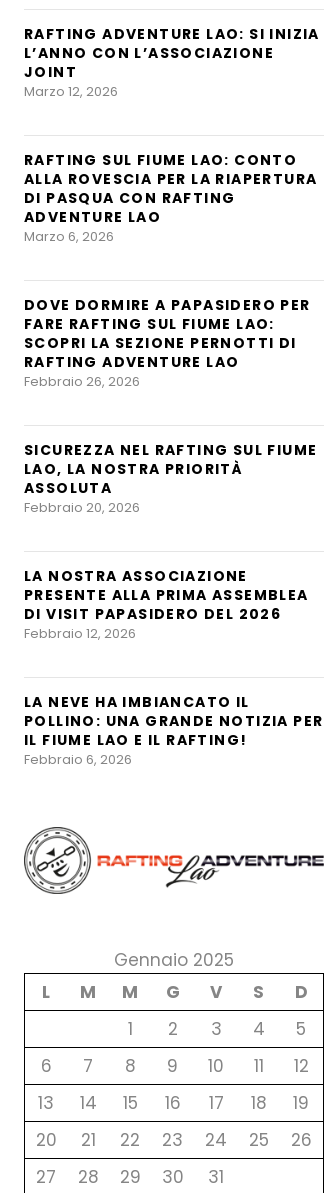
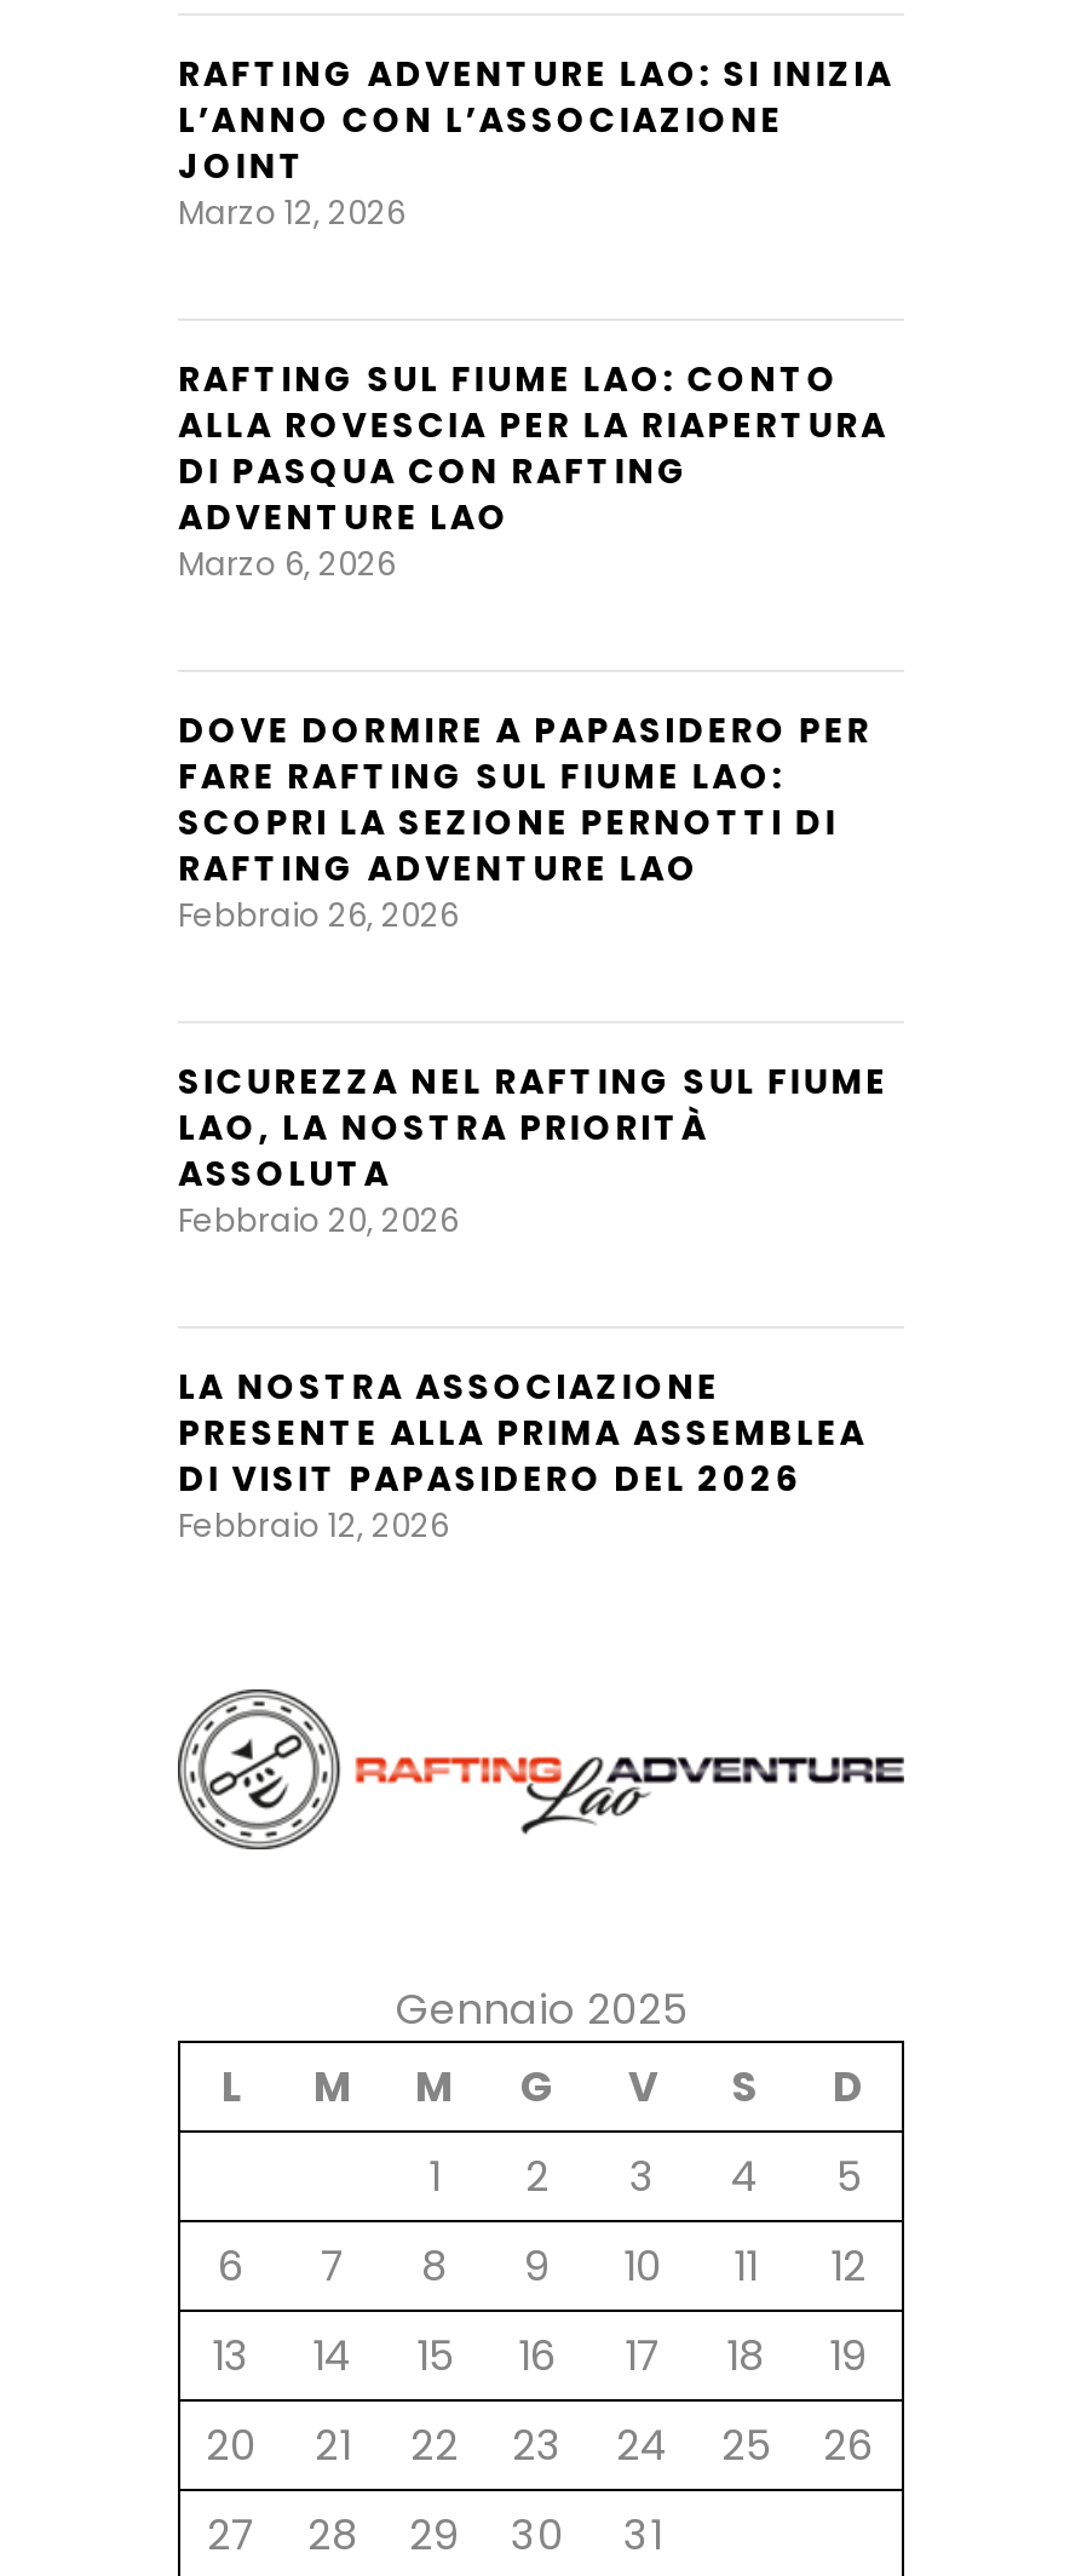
- LA NEVE HA IMBIANCATO IL
- POLLINO: UNA GRANDE NOTIZIA PER
- IL FIUME LAO E IL RAFTING!
- Febbraio 6, 2026
